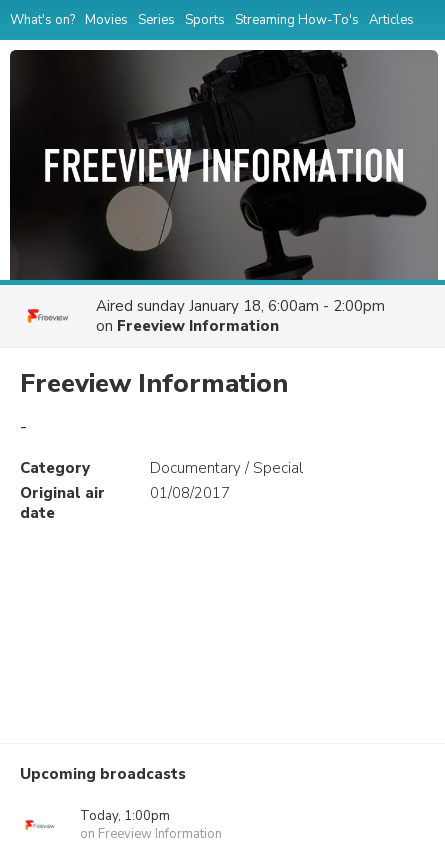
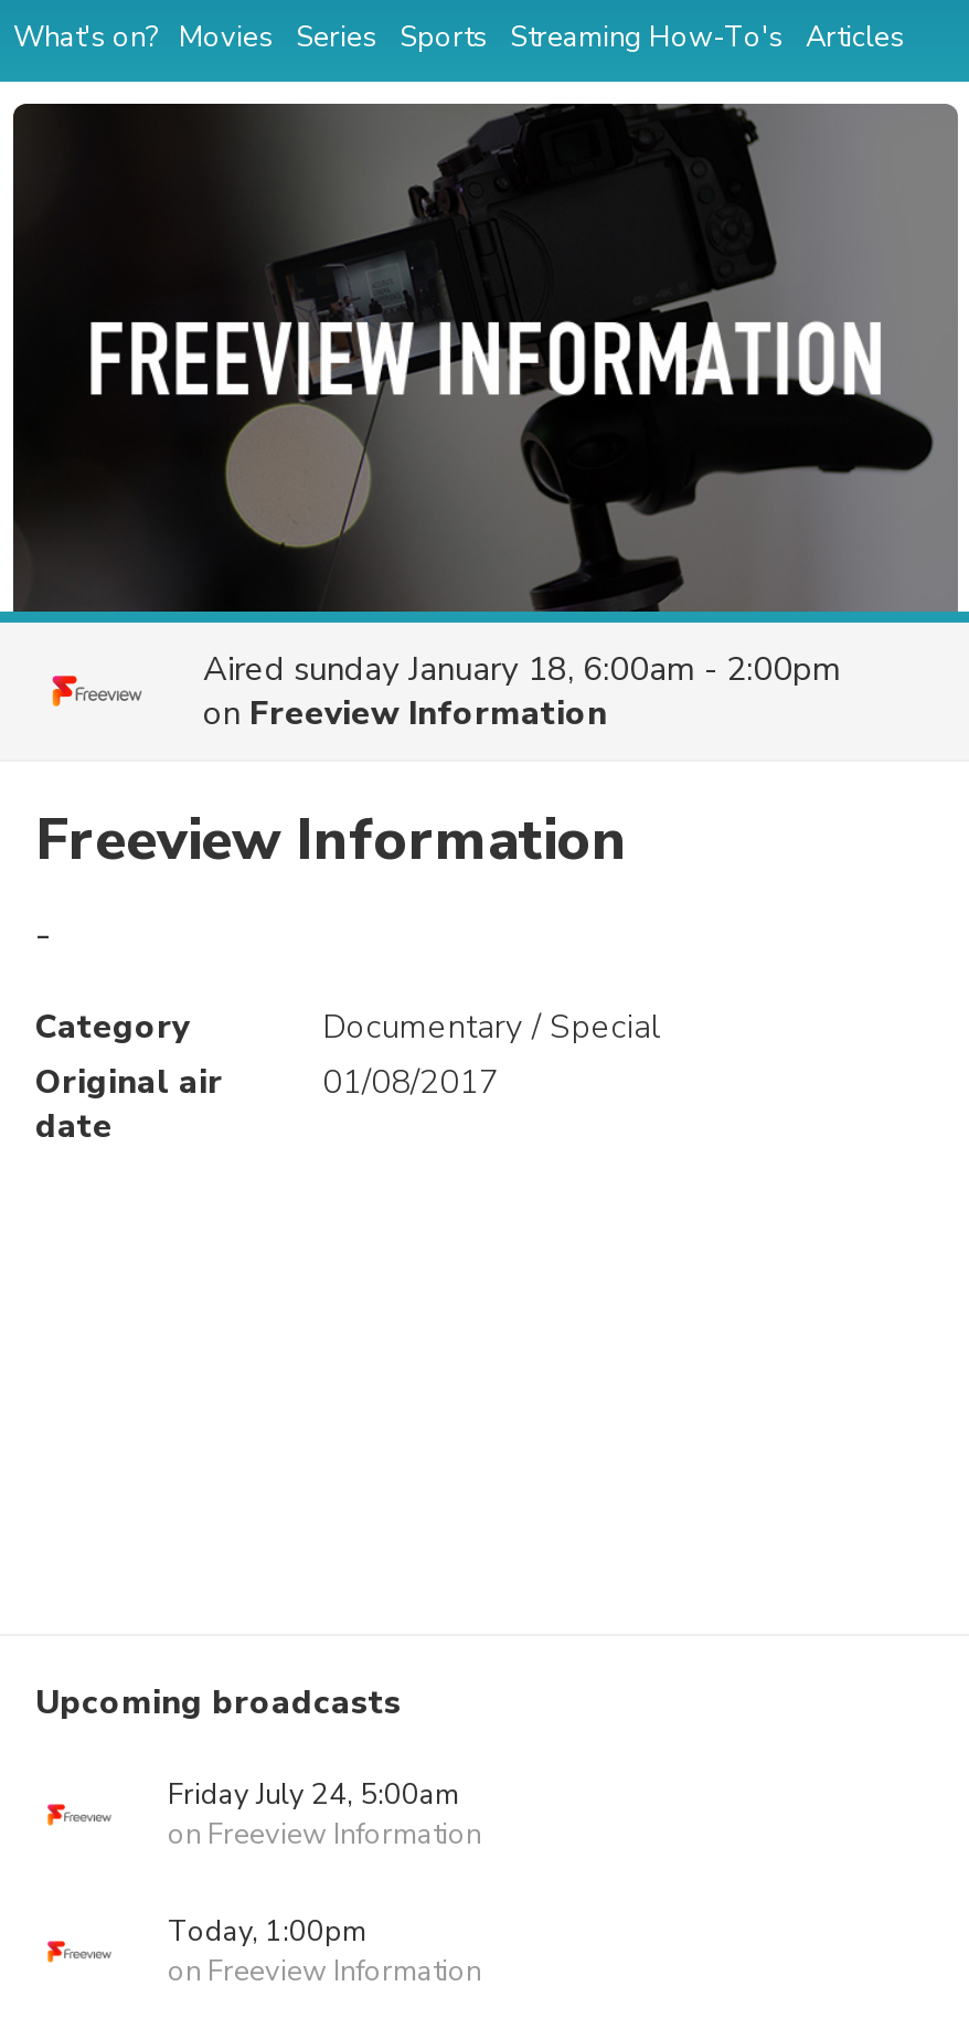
+ Friday July 24, 5:00am
+ on Freeview Information
